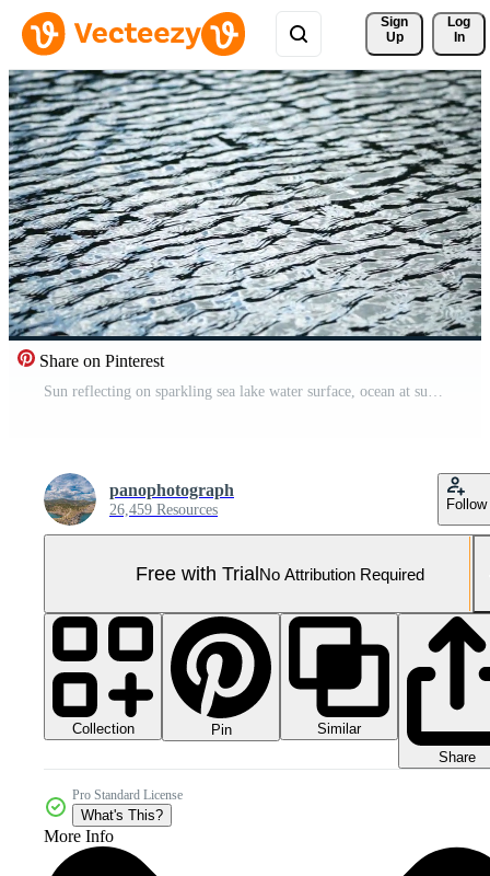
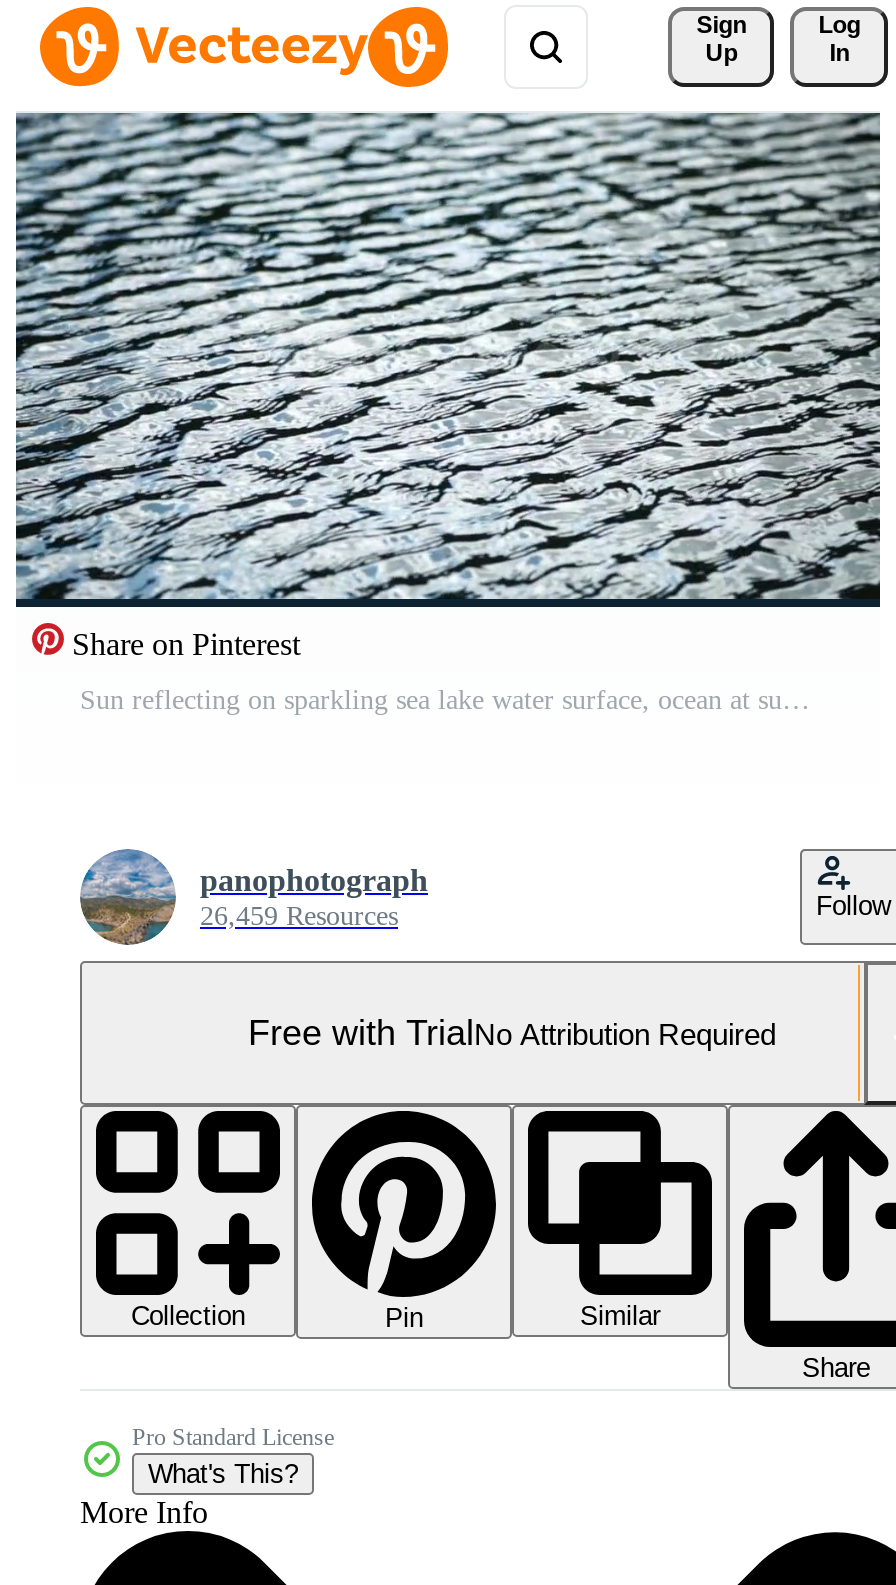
- [image]
+ [image]
